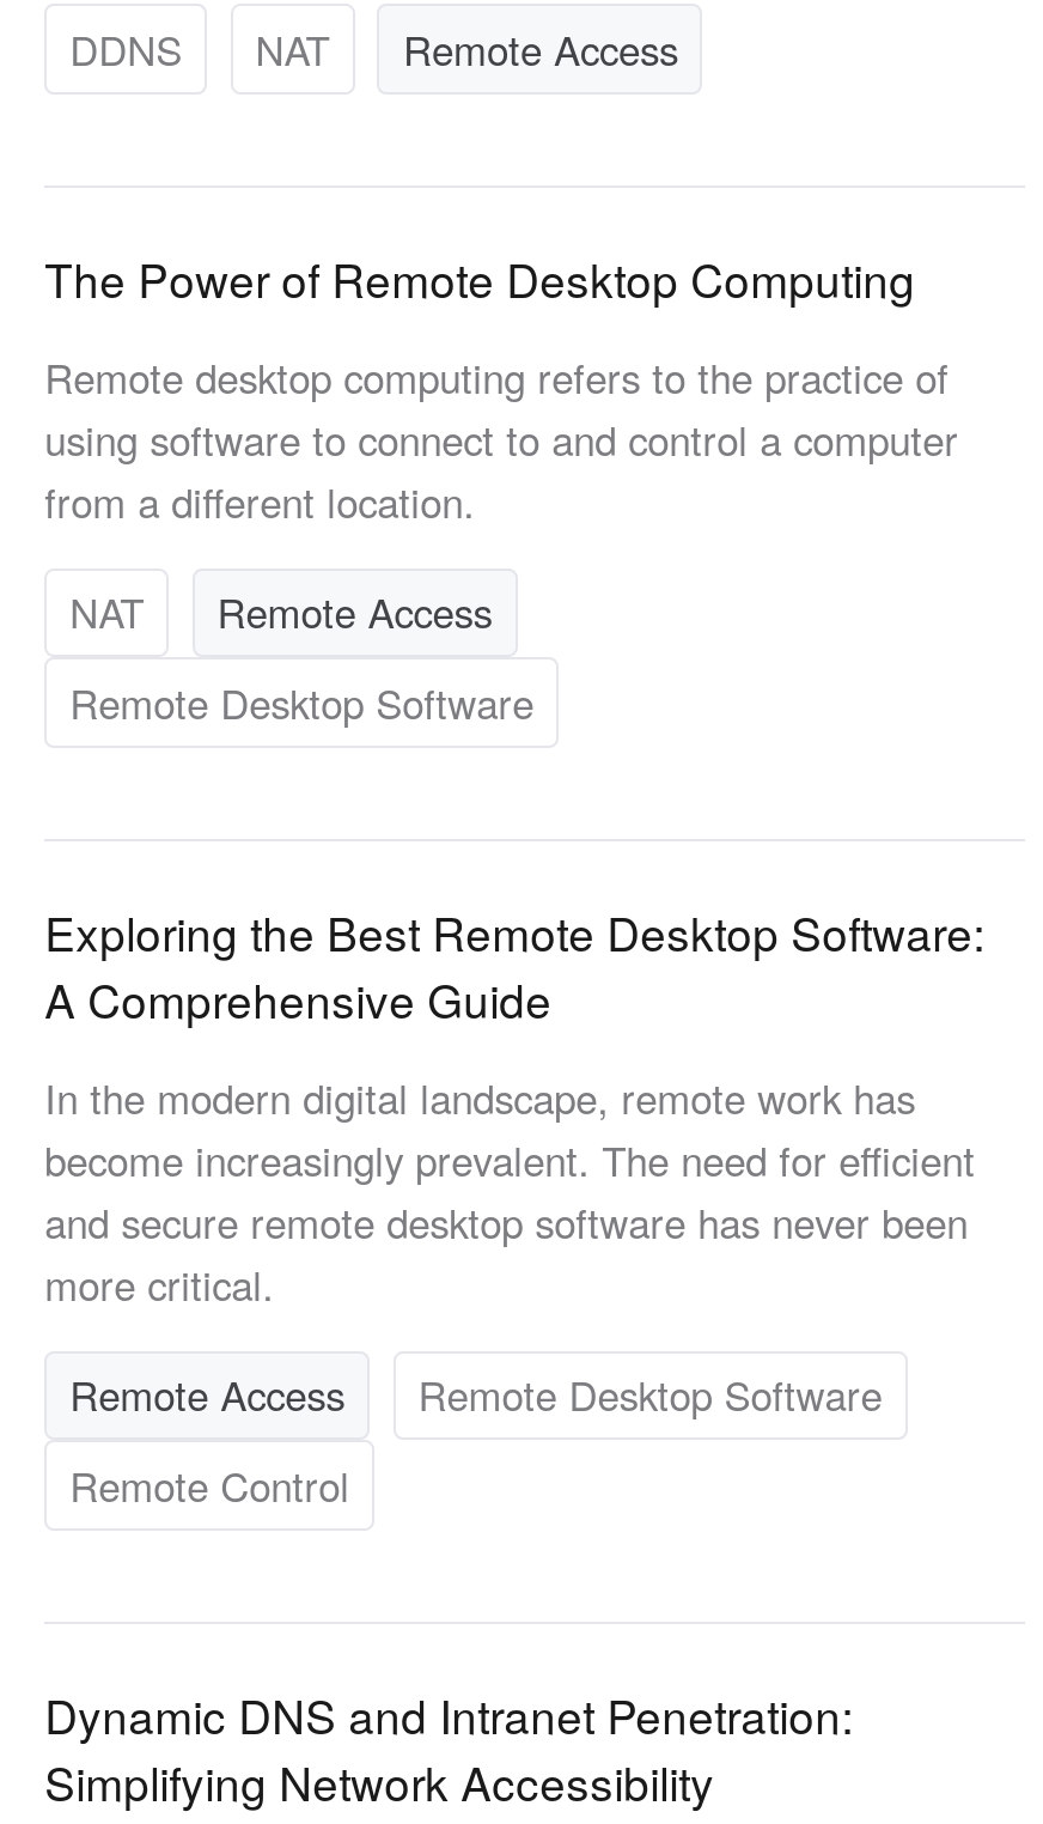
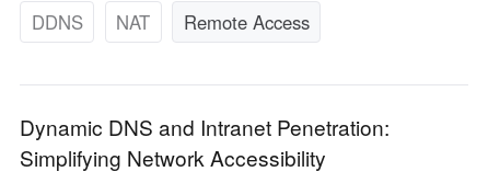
- The Power of Remote Desktop Computing
- Remote desktop computing refers to the practice of
- using software to connect to and control a computer
- from a different location.
- NAT
- Remote Access
- Remote Desktop Software

- Exploring the Best Remote Desktop Software:
- A Comprehensive Guide
- In the modern digital landscape, remote work has
- become increasingly prevalent. The need for efficient
- and secure remote desktop software has never been
- more critical.
- Remote Access
- Remote Desktop Software
- Remote Control
